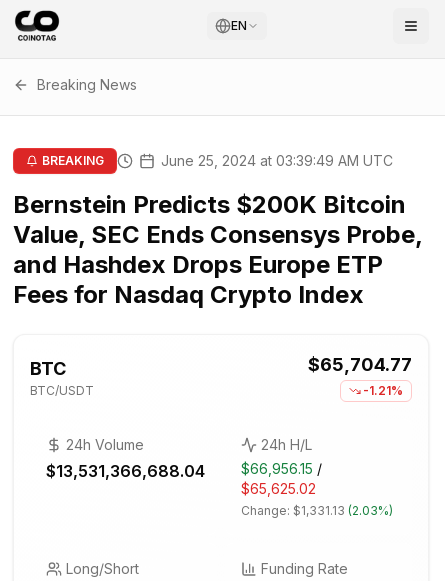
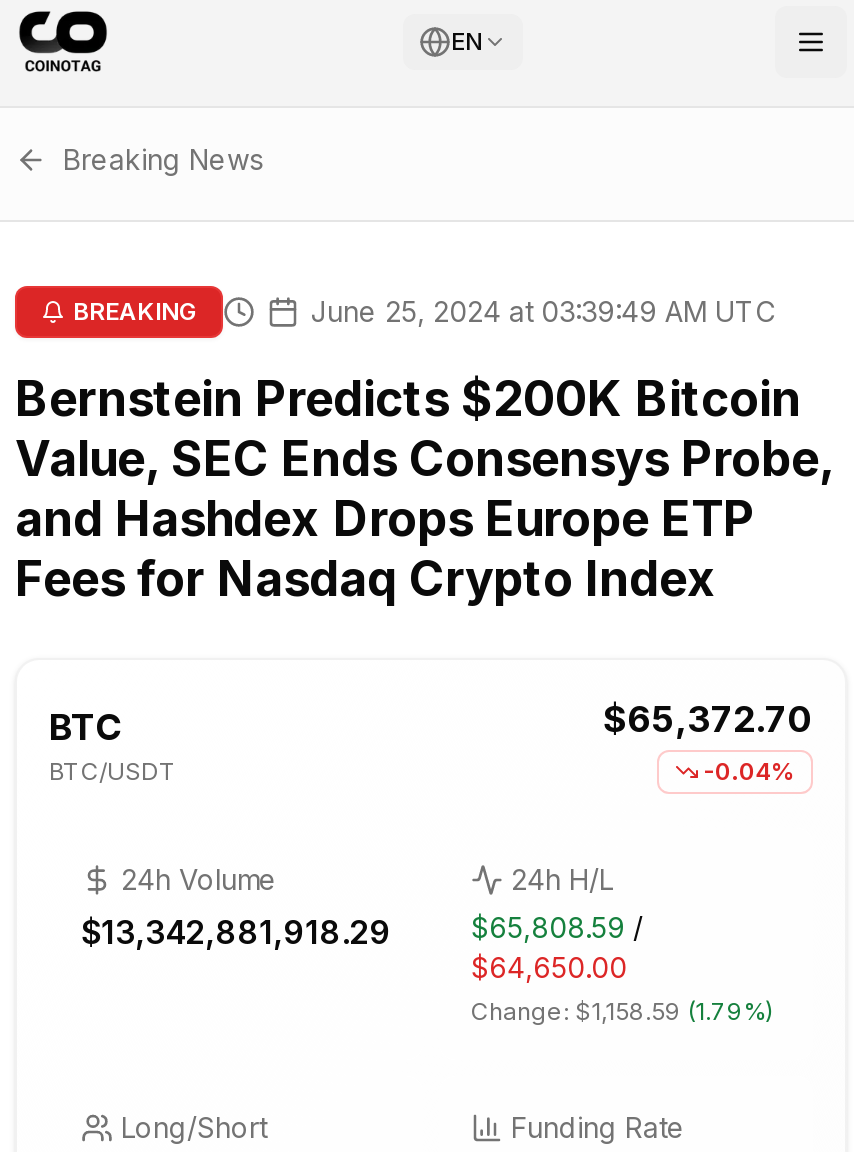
- $65,704.77
+ $65,372.70

- -1.21%
+ -0.04%

- $13,531,366,688.04
+ $13,342,881,918.29

- $66,956.15 /
+ $65,808.59 /

- $65,625.02
+ $64,650.00

- Change: $1,331.13 (2.03%)
+ Change: $1,158.59 (1.79%)
